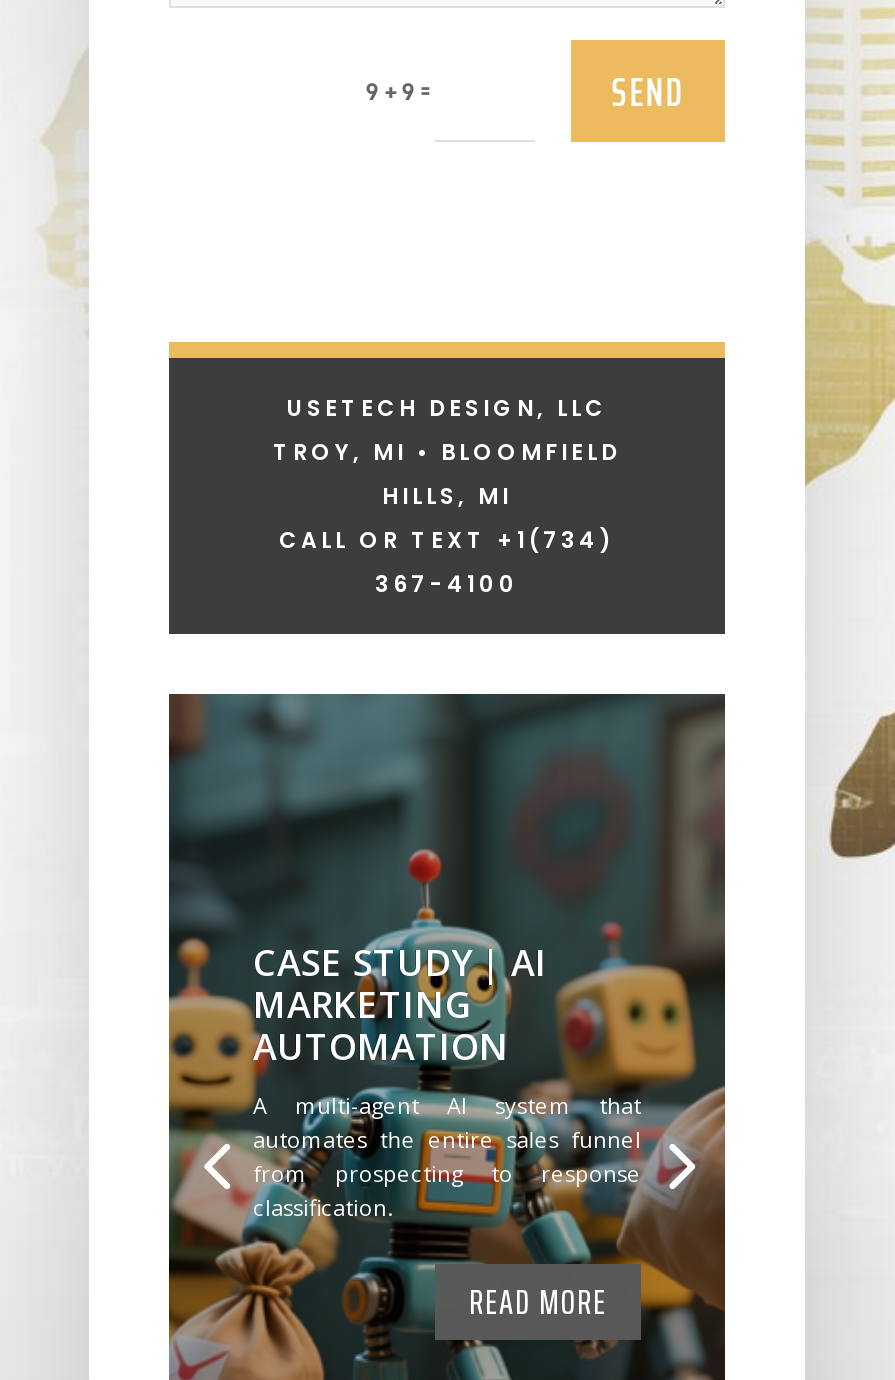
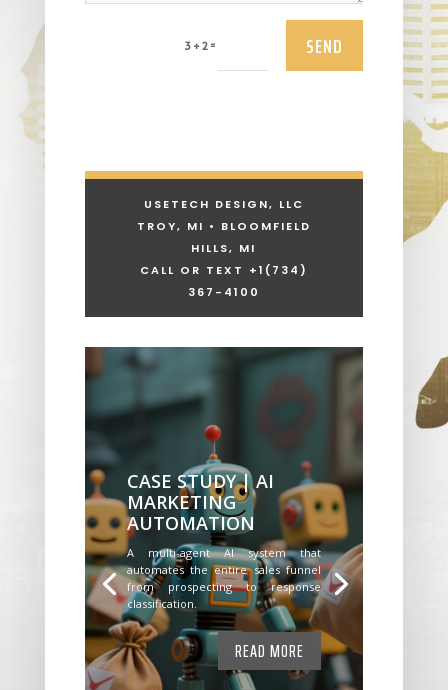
- 9 + 9 =
+ 3 + 2 =
